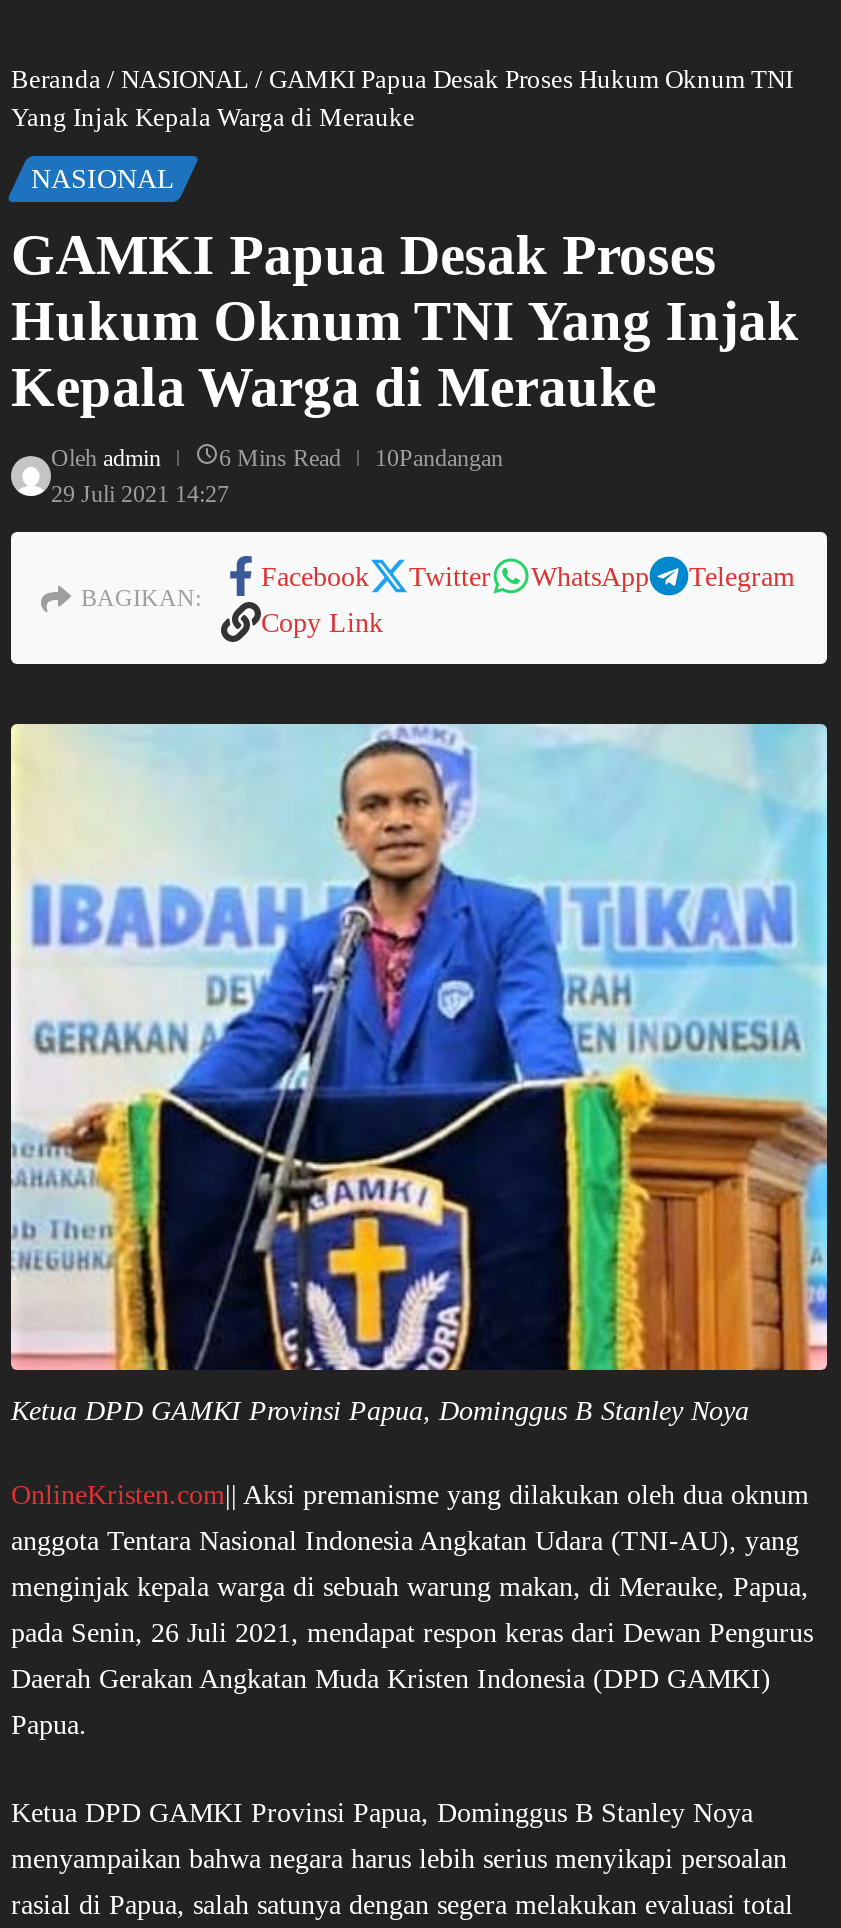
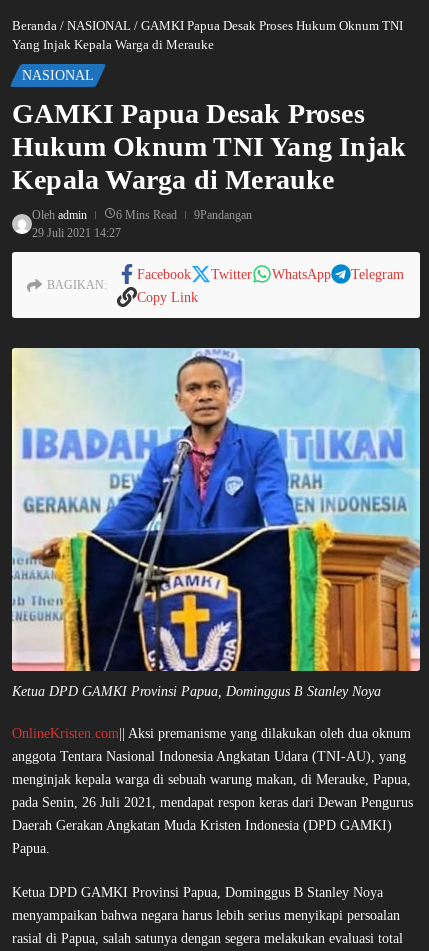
- 6 Mins Read 10Pandangan
+ 6 Mins Read 9Pandangan
